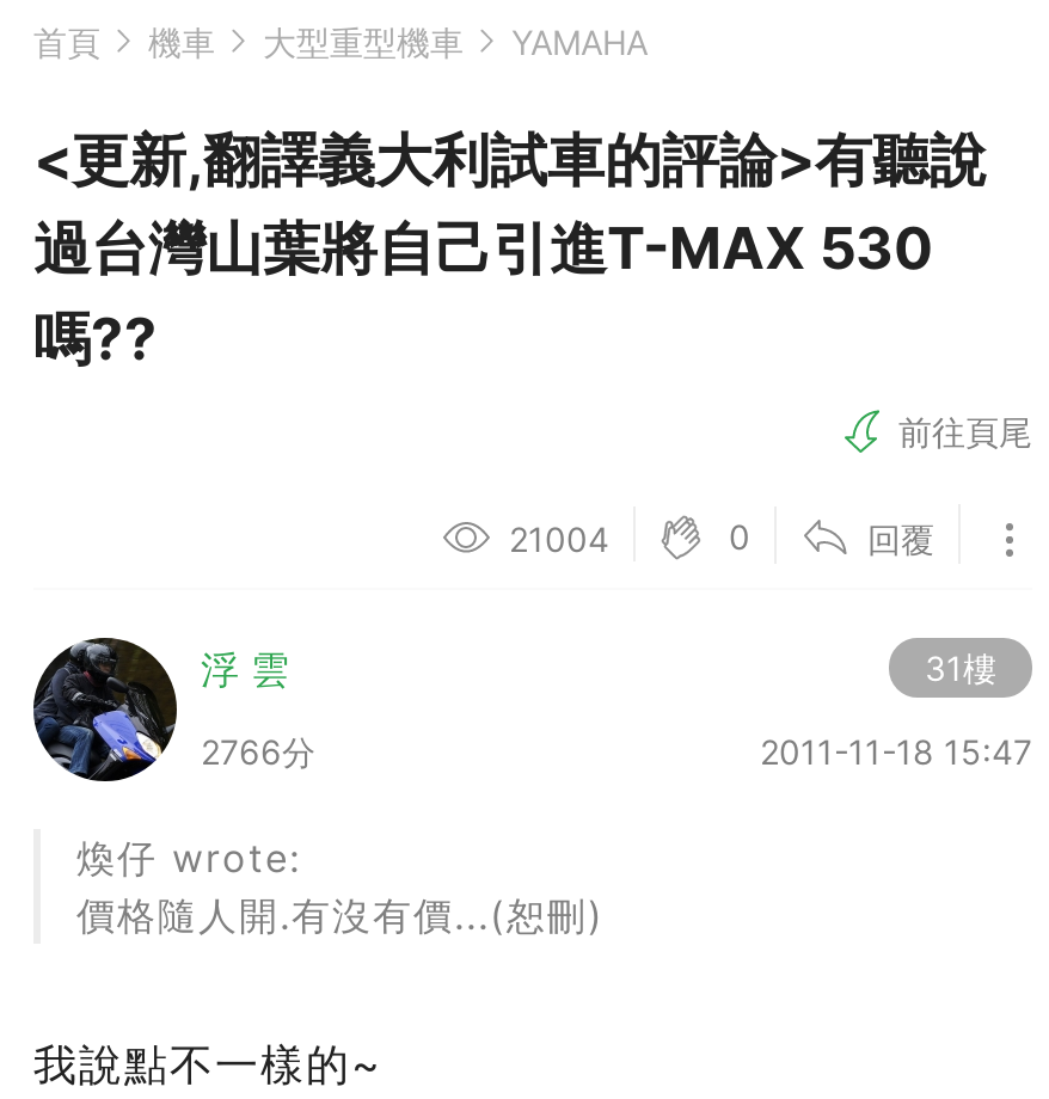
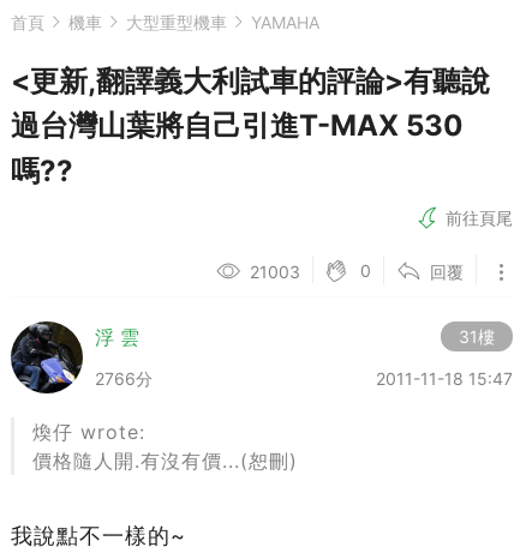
- 21004
+ 21003
